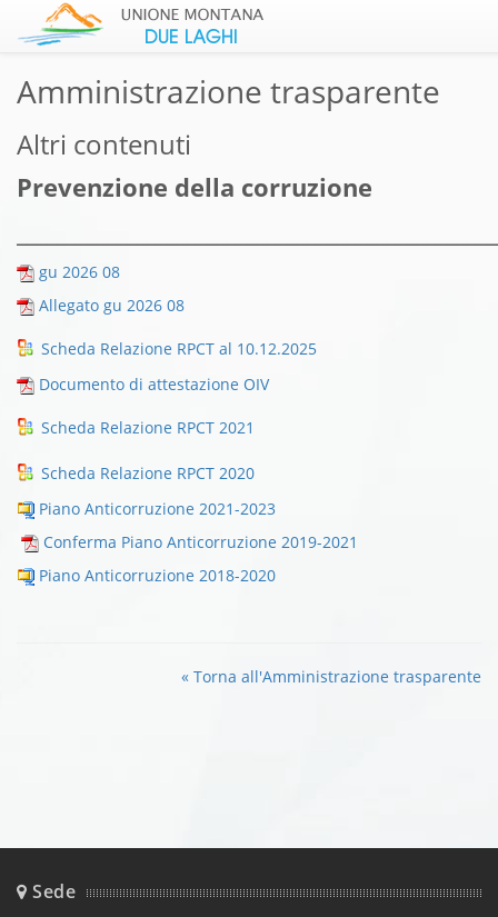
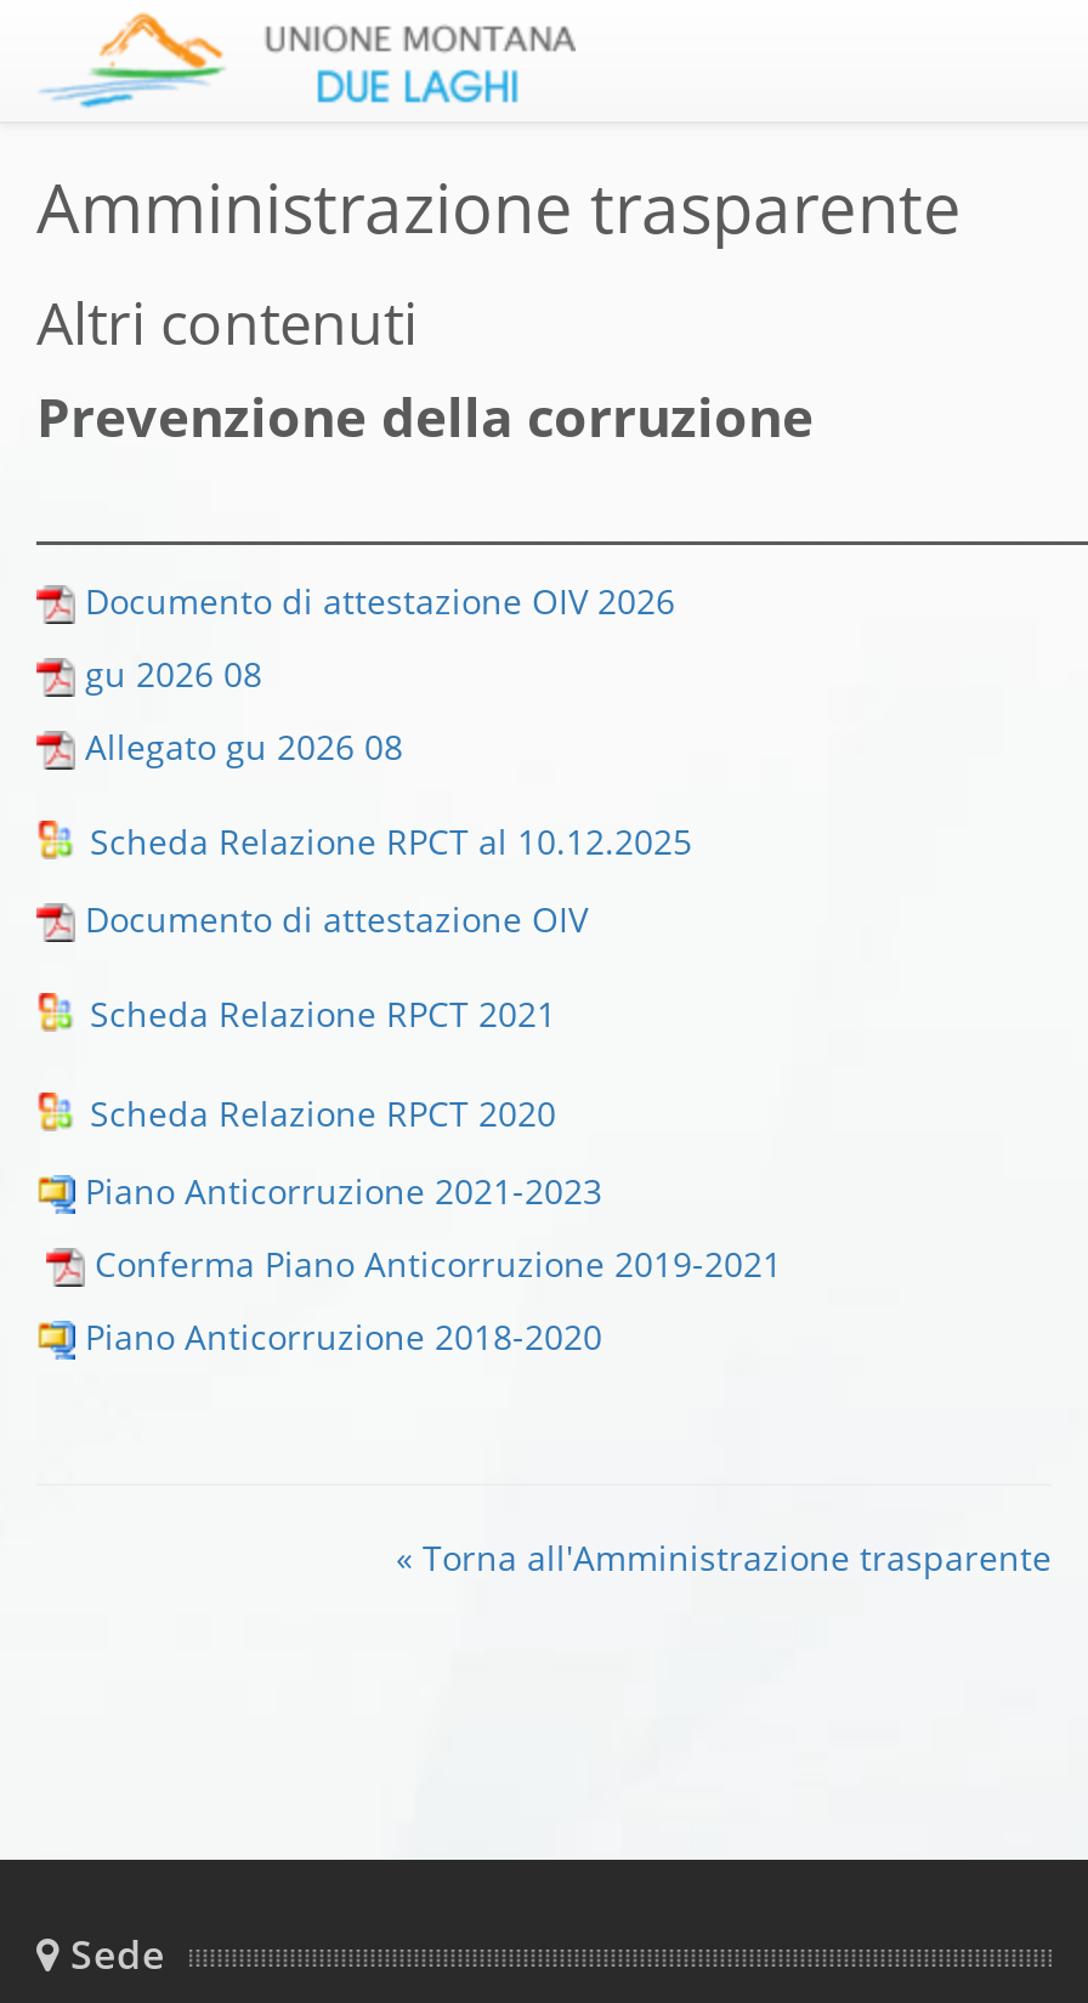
+ Documento di attestazione OIV 2026

moved down: gu 2026 08 | Allegato gu 2026 08 | Scheda Relazione RPCT al 10.12.2025 | ... | Piano Anticorruzione 2018-2020 | « Torna all'Amministrazione trasparente
